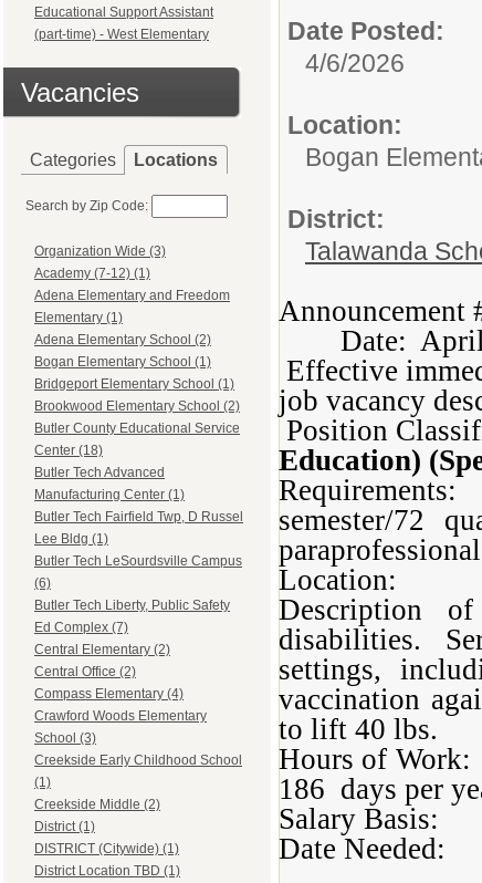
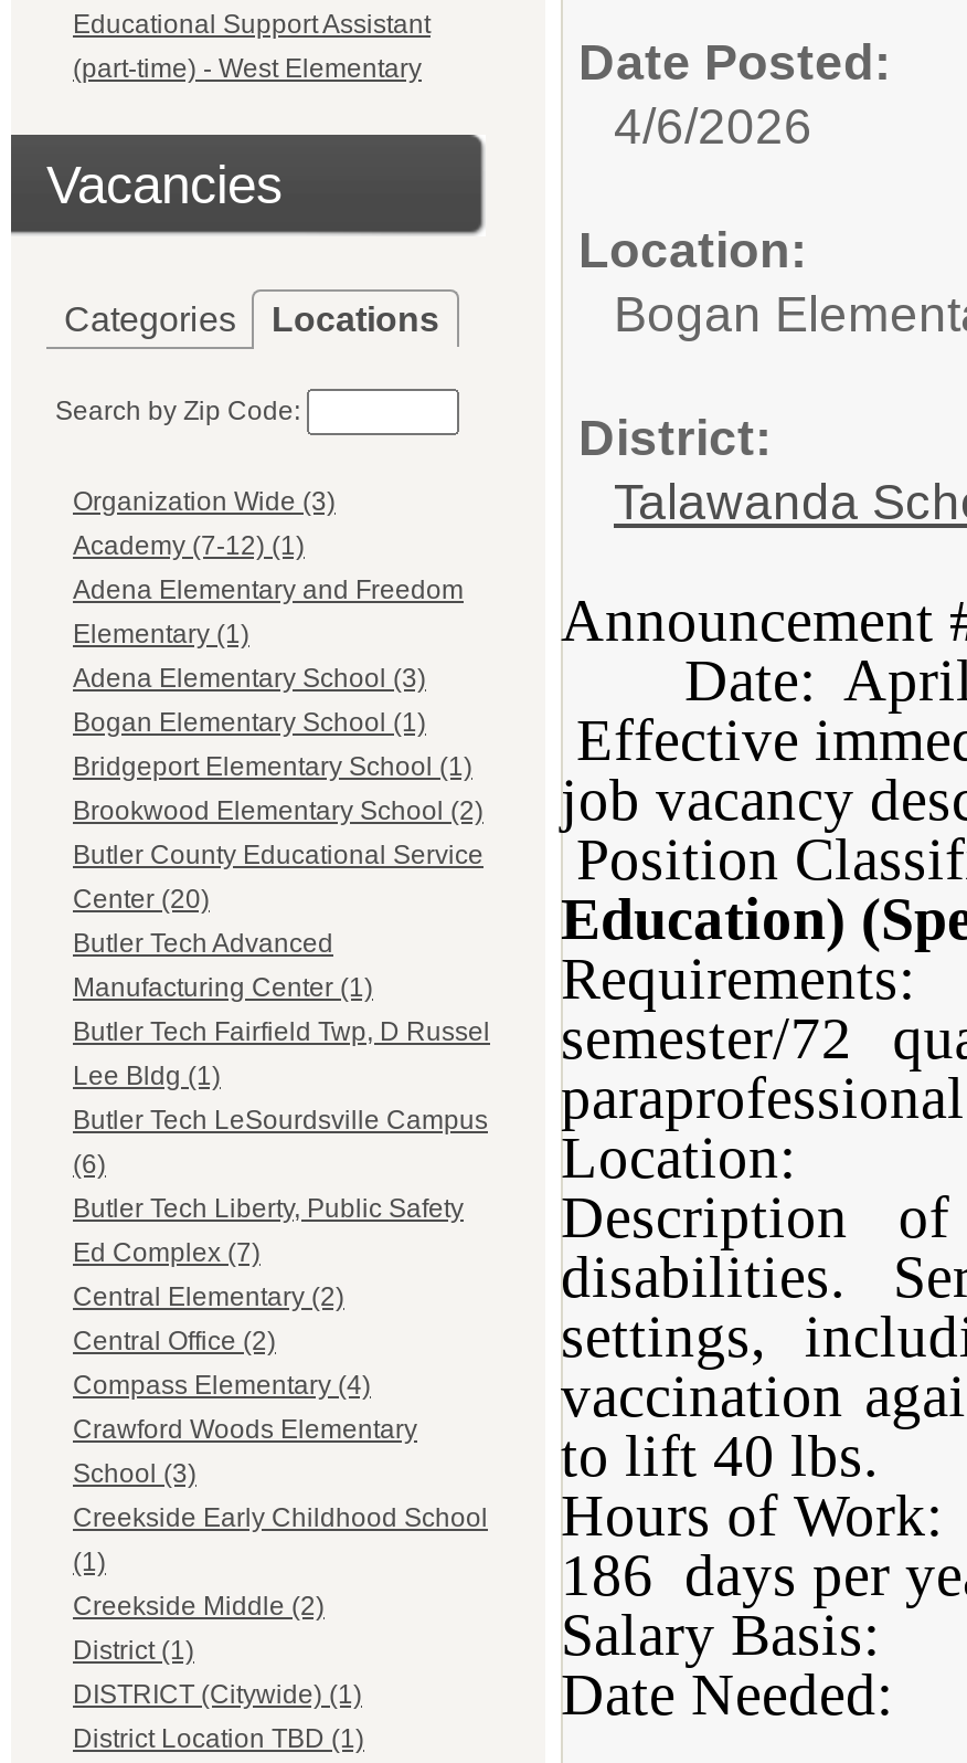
- Adena Elementary School (2)
+ Adena Elementary School (3)

- Center (18)
+ Center (20)
